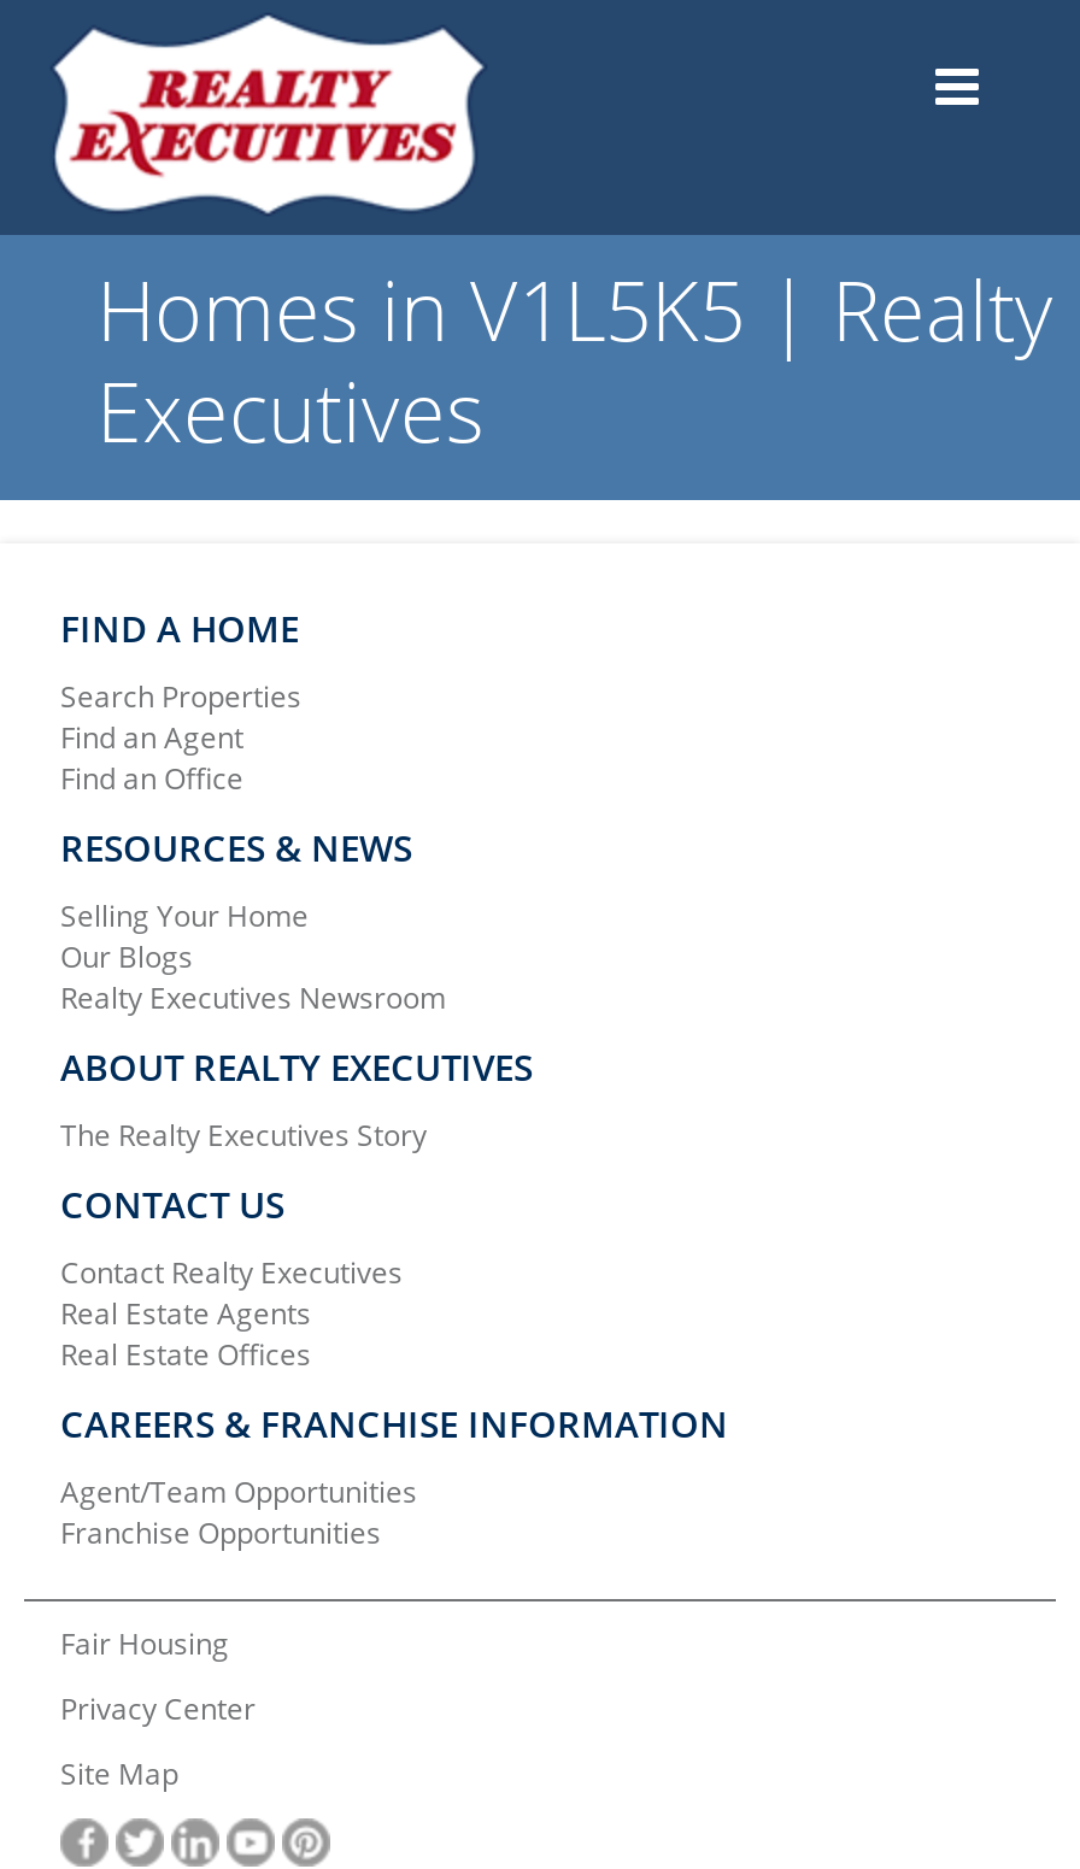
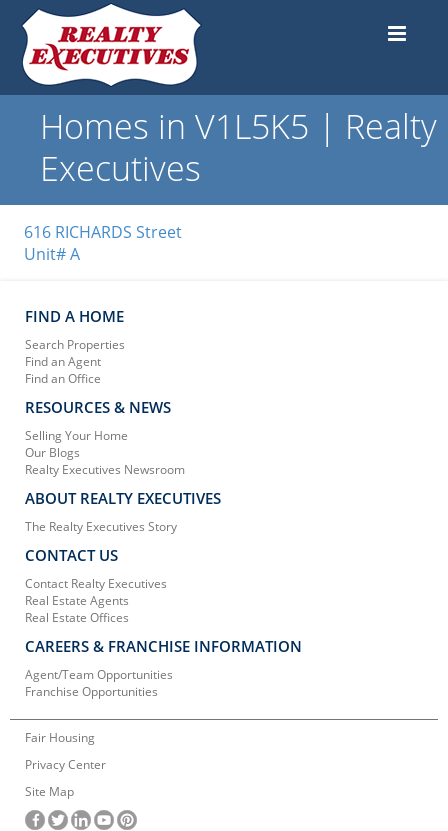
+ 616 RICHARDS Street
+ Unit# A
